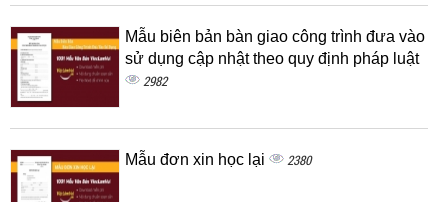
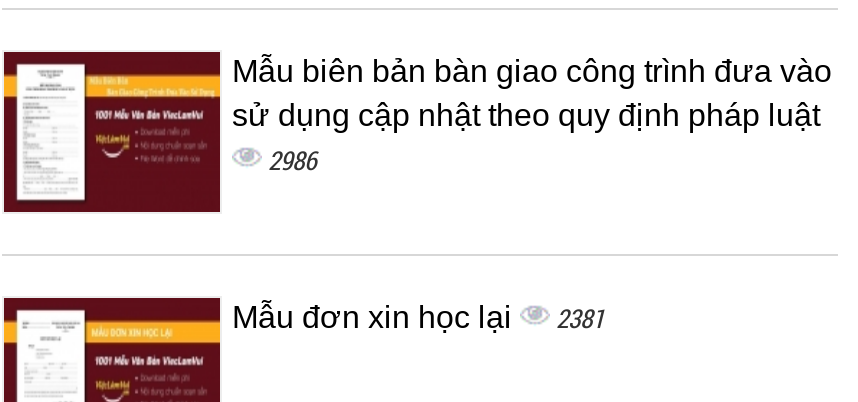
- 2982
+ 2986

- Mẫu đơn xin học lại 2380
+ Mẫu đơn xin học lại 2381
